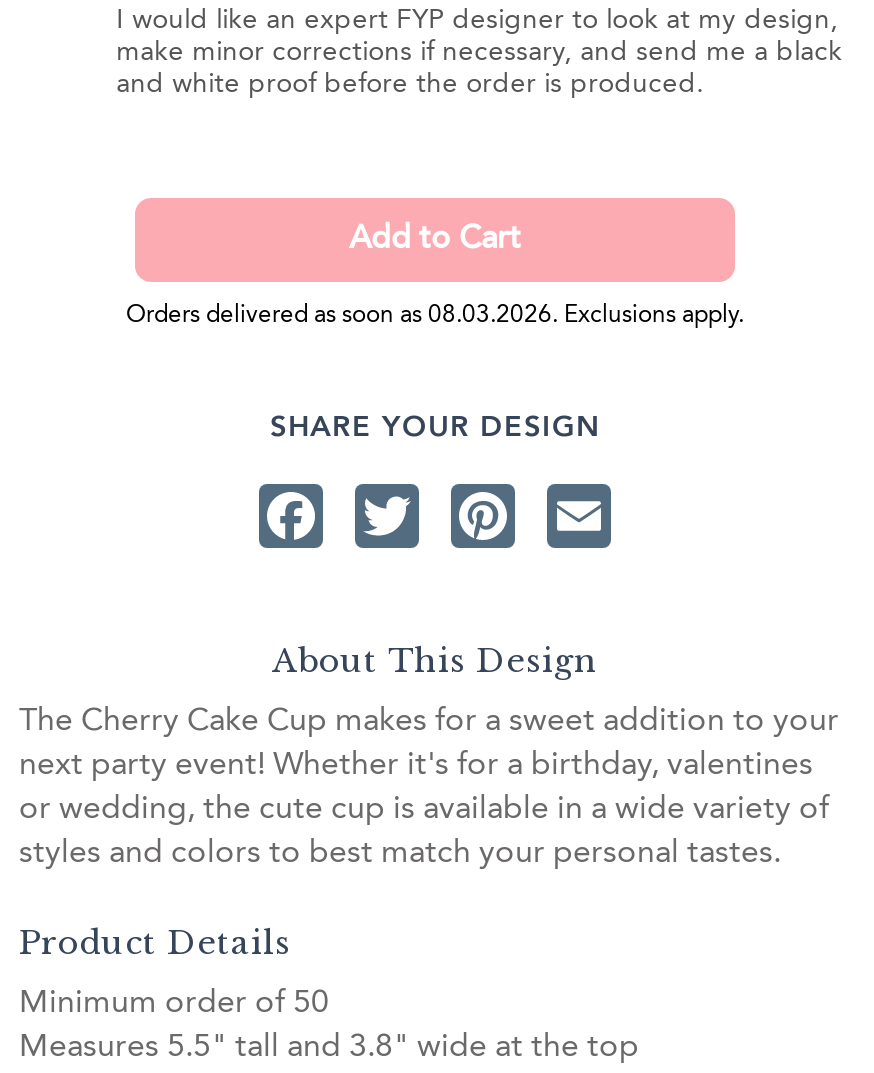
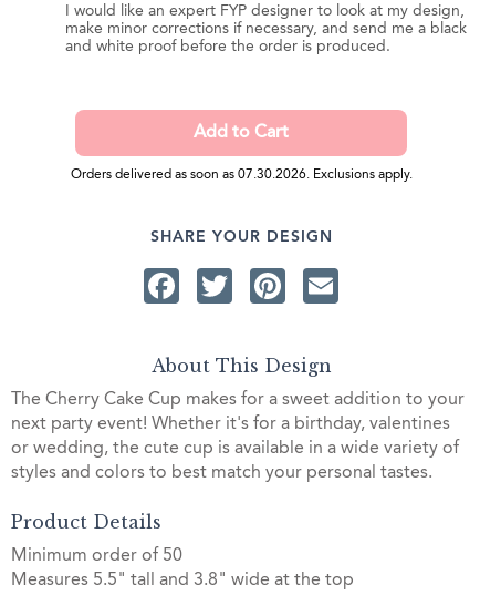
- Orders delivered as soon as 08.03.2026. Exclusions apply.
+ Orders delivered as soon as 07.30.2026. Exclusions apply.
